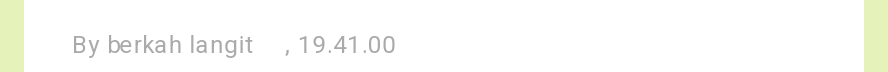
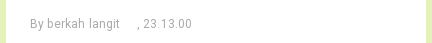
- By berkah langit , 19.41.00
+ By berkah langit , 23.13.00
